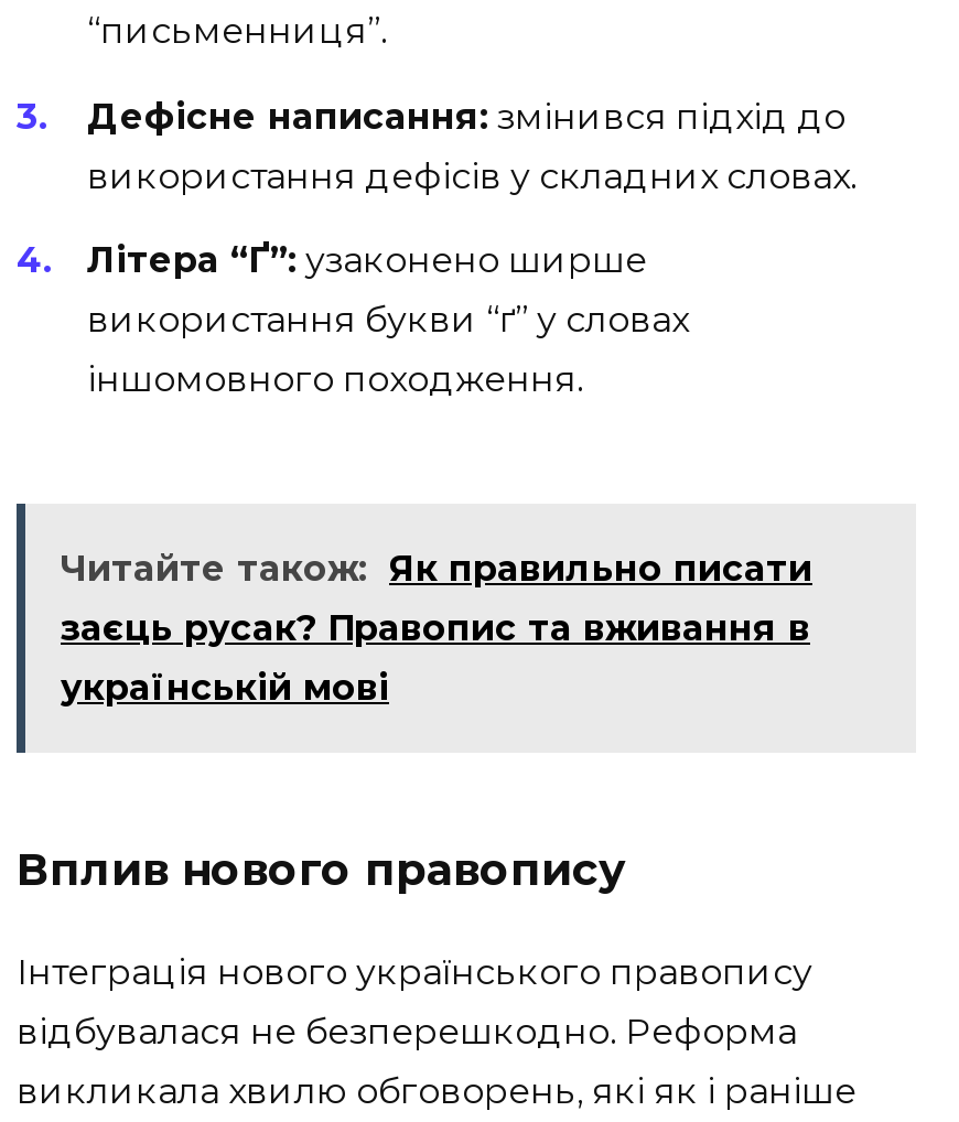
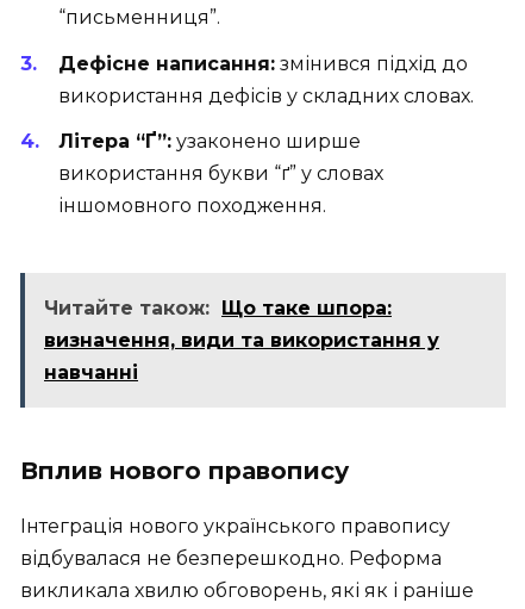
- Читайте також: Як правильно писати
- заєць русак? Правопис та вживання в
- українській мові
+ Читайте також: Що таке шпора:
+ визначення, види та використання у
+ навчанні
